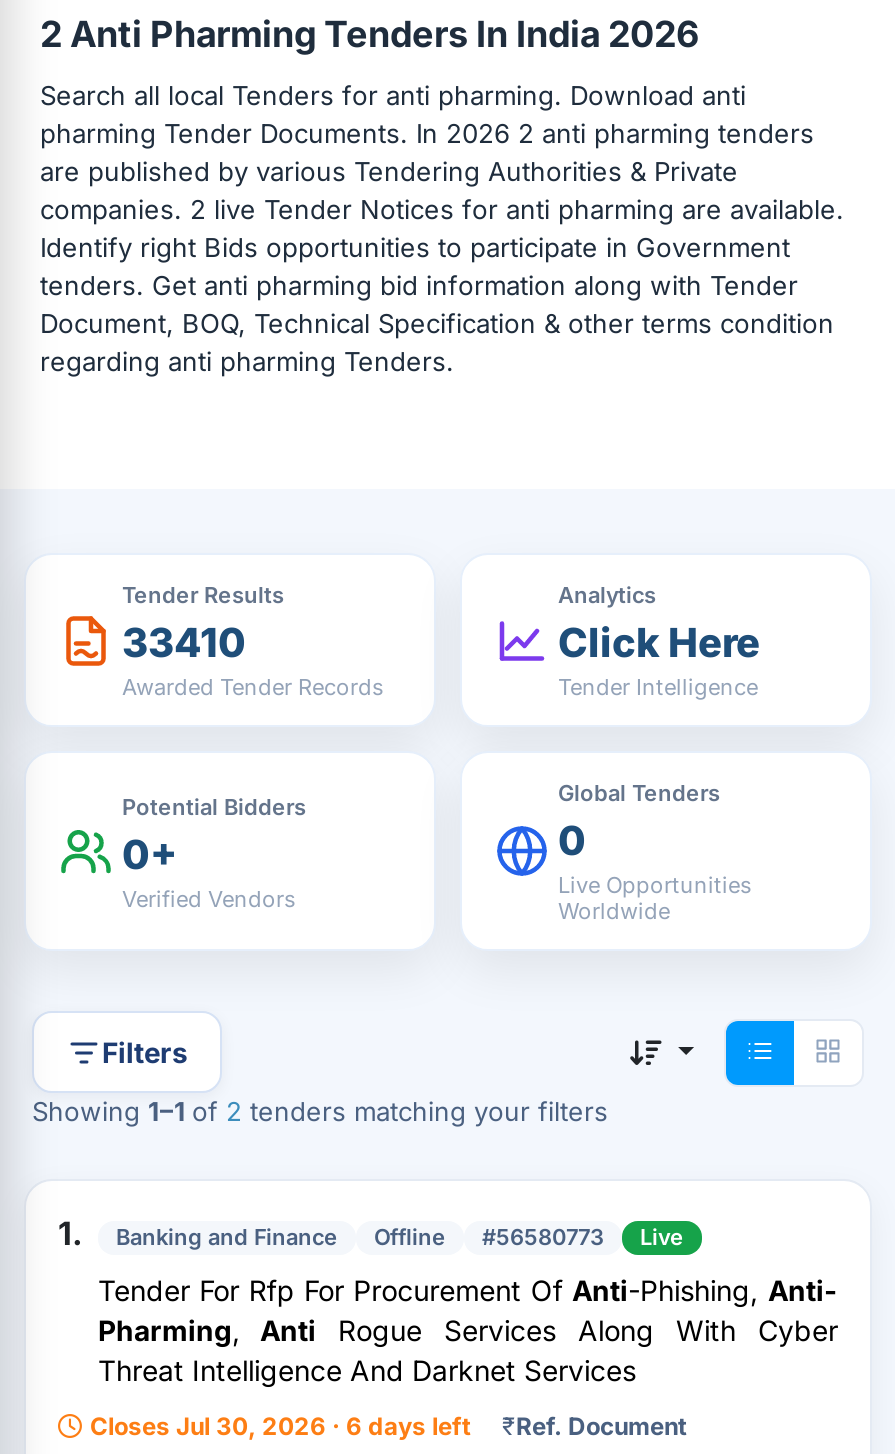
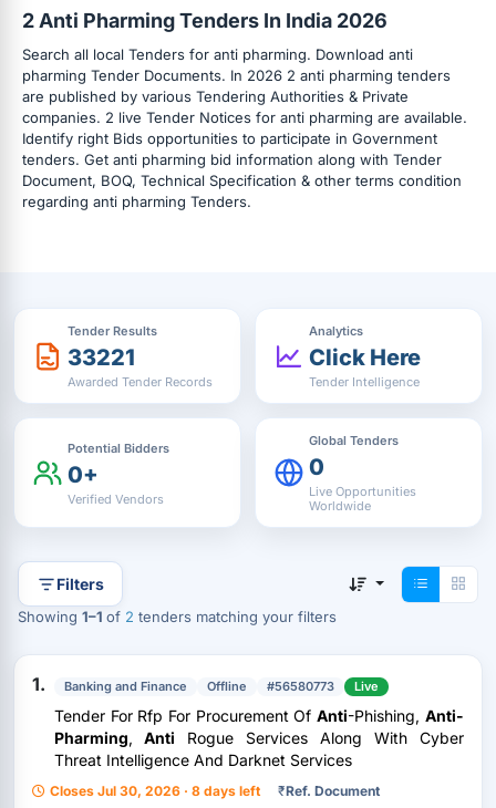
- 33410
+ 33221

- Closes Jul 30, 2026 · 6 days left
+ Closes Jul 30, 2026 · 8 days left
